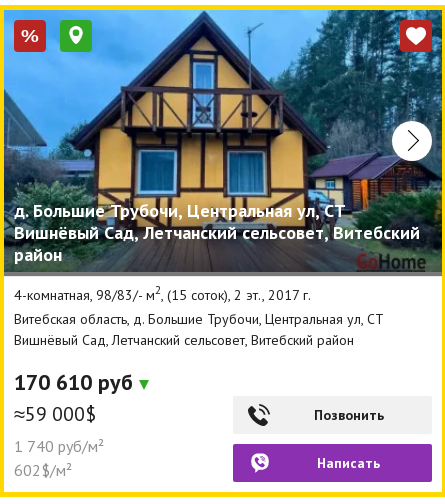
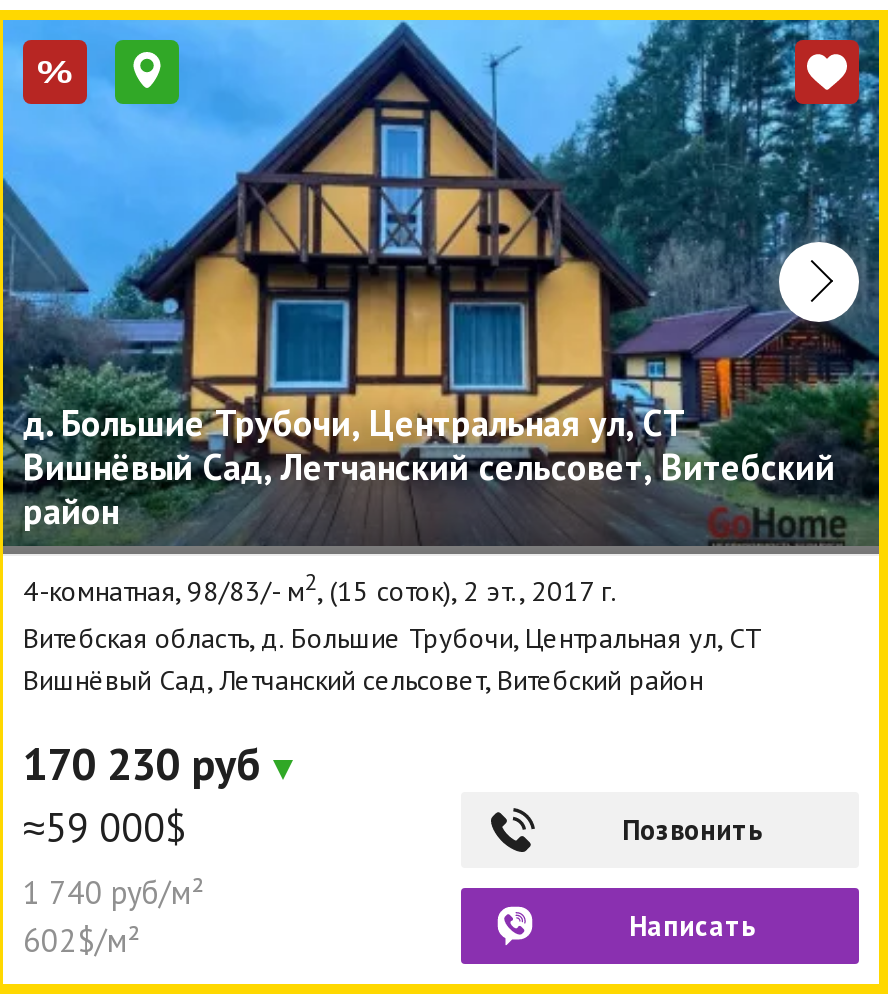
- 170 610 руб
+ 170 230 руб
